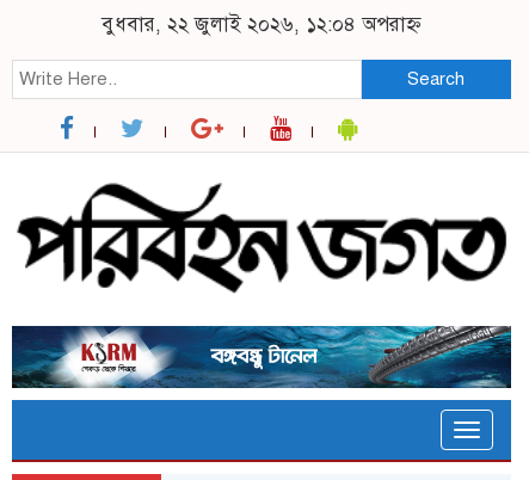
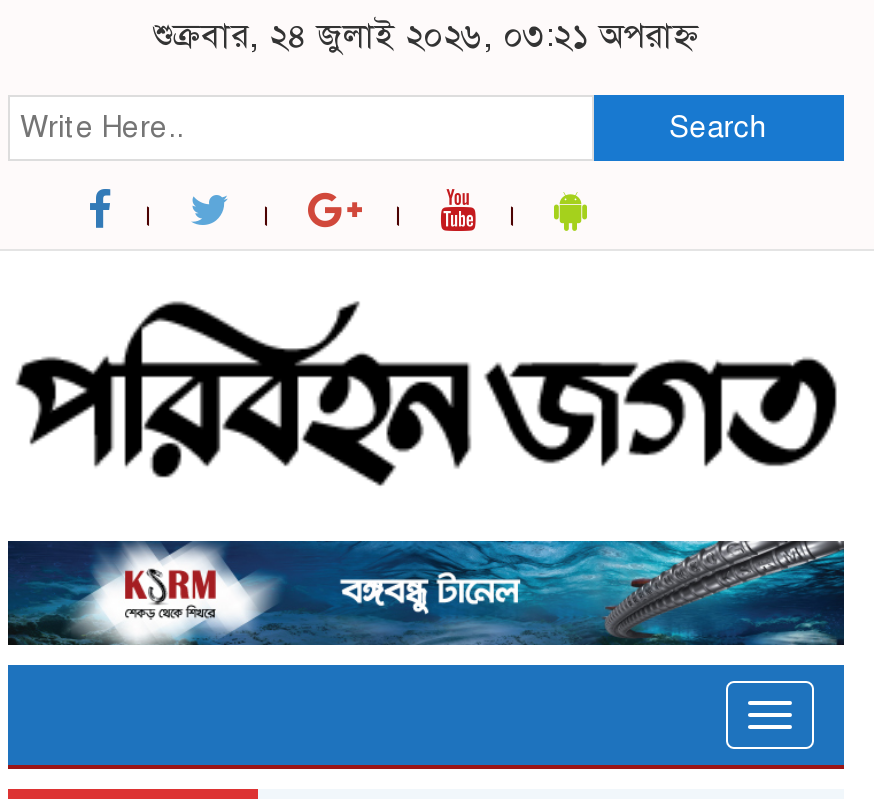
- বুধবার, ২২ জুলাই ২০২৬, ১২:০৪ অপরাহ্ন
+ শুক্রবার, ২৪ জুলাই ২০২৬, ০৩:২১ অপরাহ্ন
